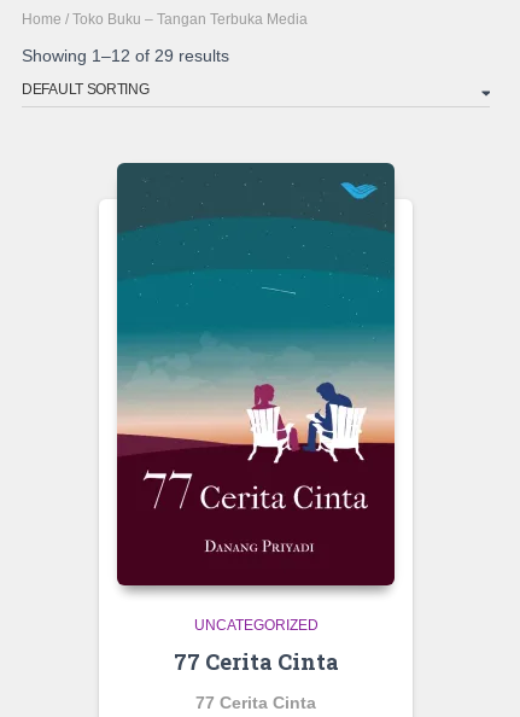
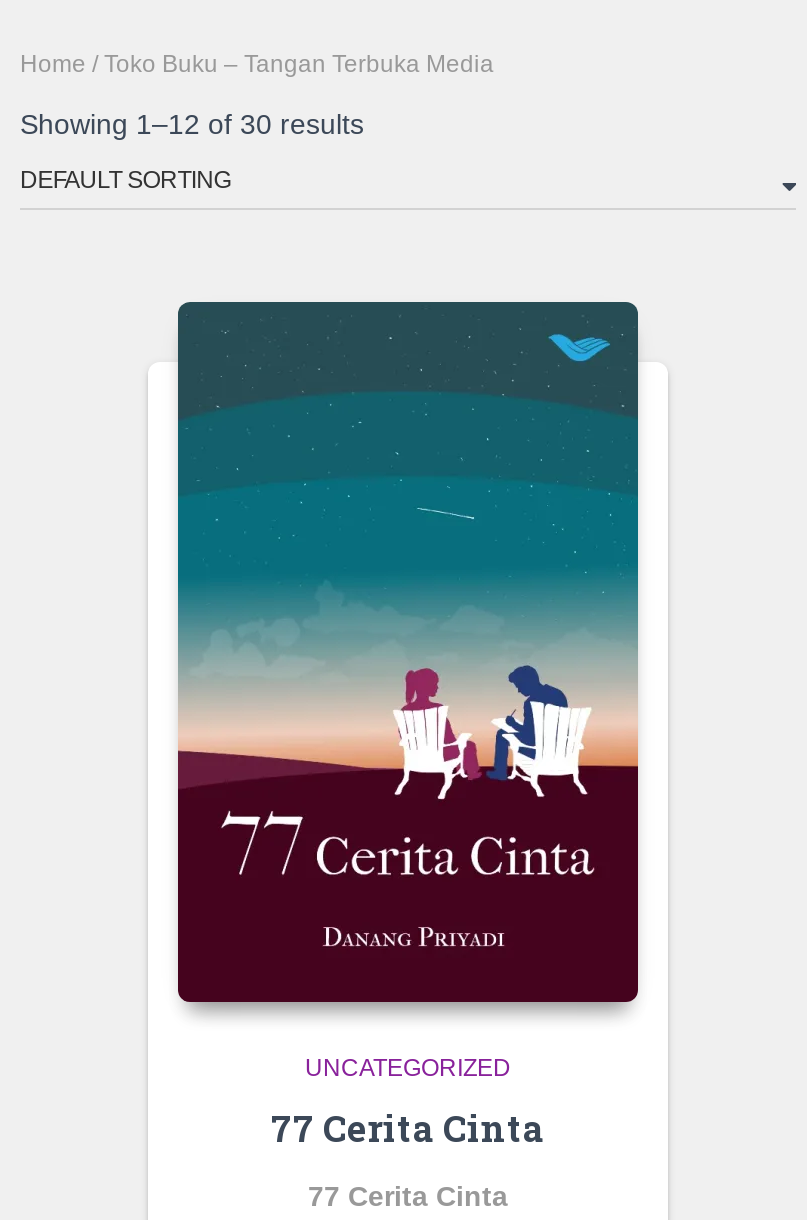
- Showing 1–12 of 29 results
+ Showing 1–12 of 30 results
